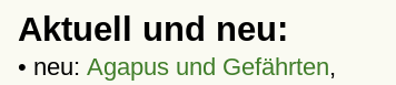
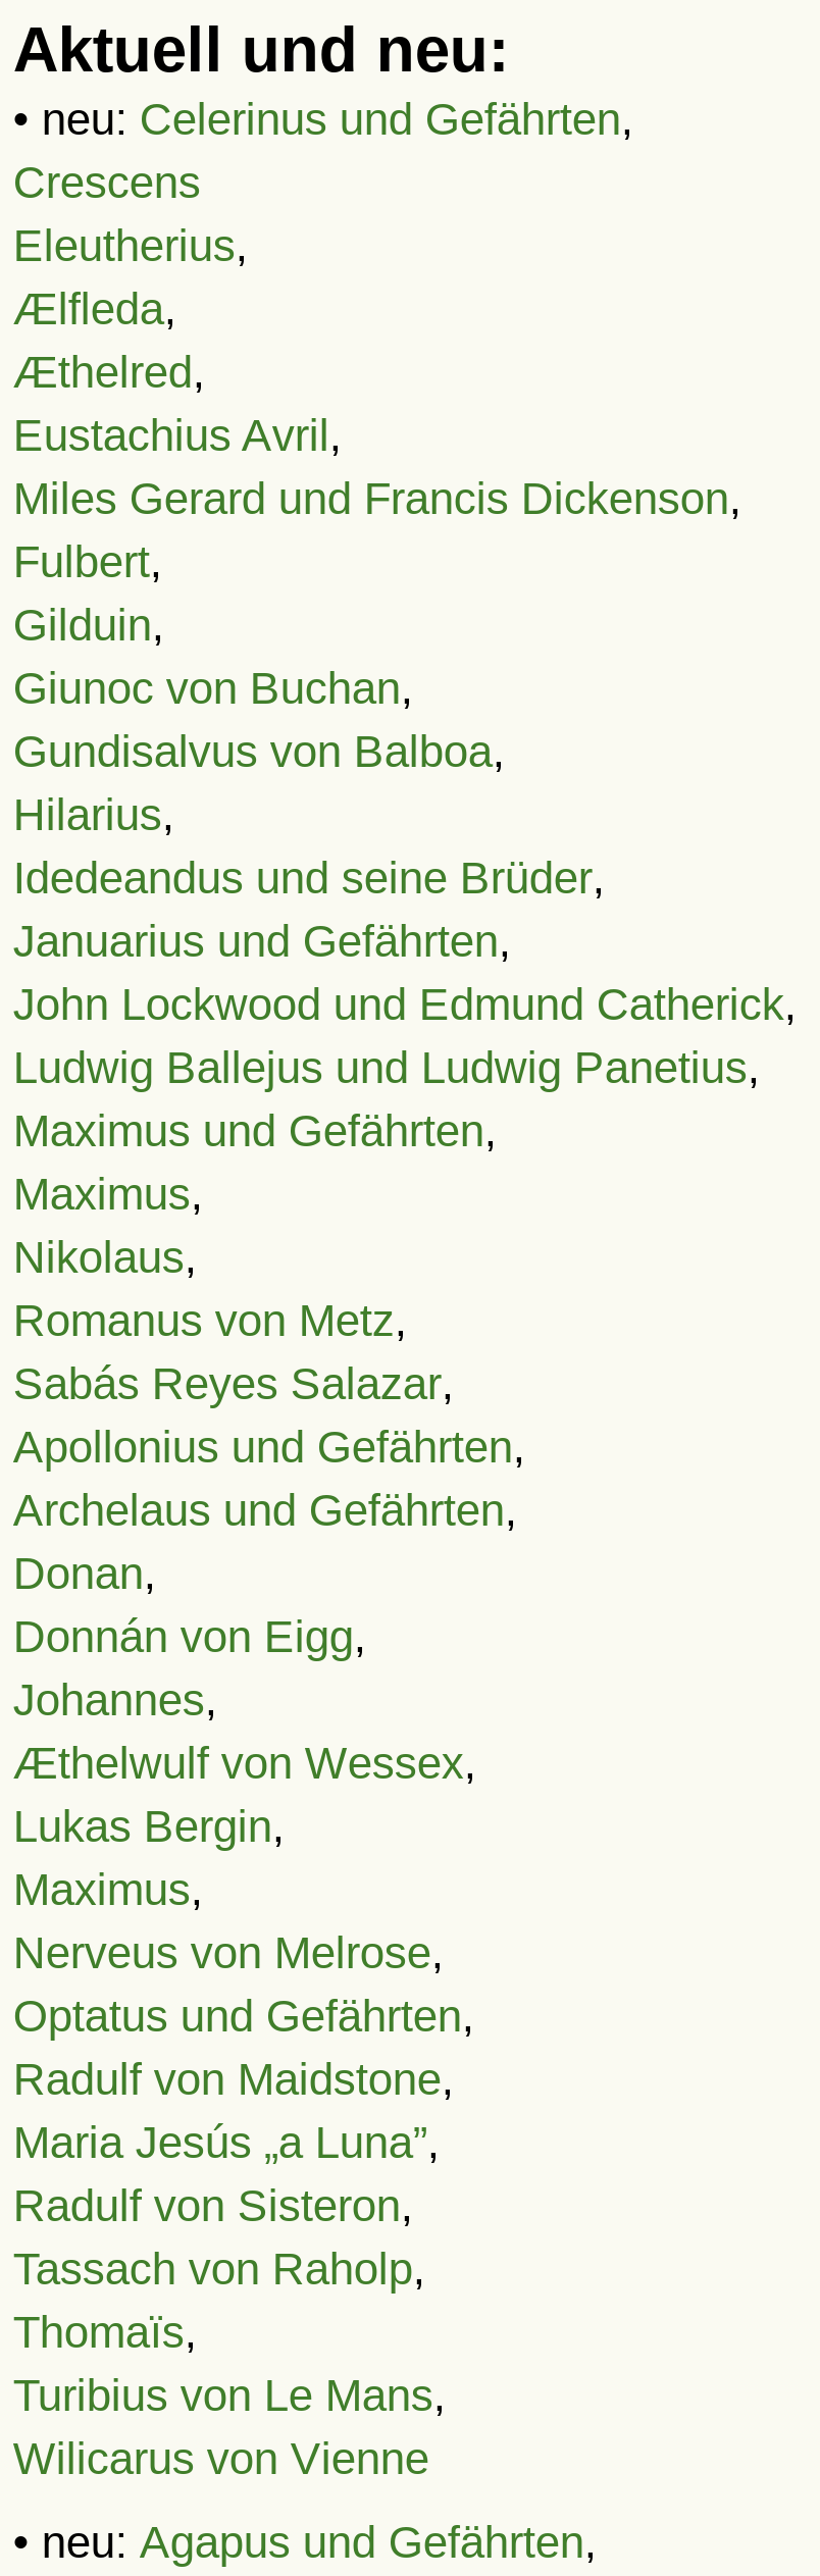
+ • neu: Celerinus und Gefährten,
+ Crescens
+ Eleutherius,
+ Ælfleda,
+ Æthelred,
+ Eustachius Avril,
+ Miles Gerard und Francis Dickenson,
+ Fulbert,
+ Gilduin,
+ Giunoc von Buchan,
+ Gundisalvus von Balboa,
+ Hilarius,
+ Idedeandus und seine Brüder,
+ Januarius und Gefährten,
+ John Lockwood und Edmund Catherick,
+ Ludwig Ballejus und Ludwig Panetius,
+ Maximus und Gefährten,
+ Maximus,
+ Nikolaus,
+ Romanus von Metz,
+ Sabás Reyes Salazar,
+ Apollonius und Gefährten,
+ Archelaus und Gefährten,
+ Donan,
+ Donnán von Eigg,
+ Johannes,
+ Æthelwulf von Wessex,
+ Lukas Bergin,
+ Maximus,
+ Nerveus von Melrose,
+ Optatus und Gefährten,
+ Radulf von Maidstone,
+ Maria Jesús „a Luna”,
+ Radulf von Sisteron,
+ Tassach von Raholp,
+ Thomaïs,
+ Turibius von Le Mans,
+ Wilicarus von Vienne
